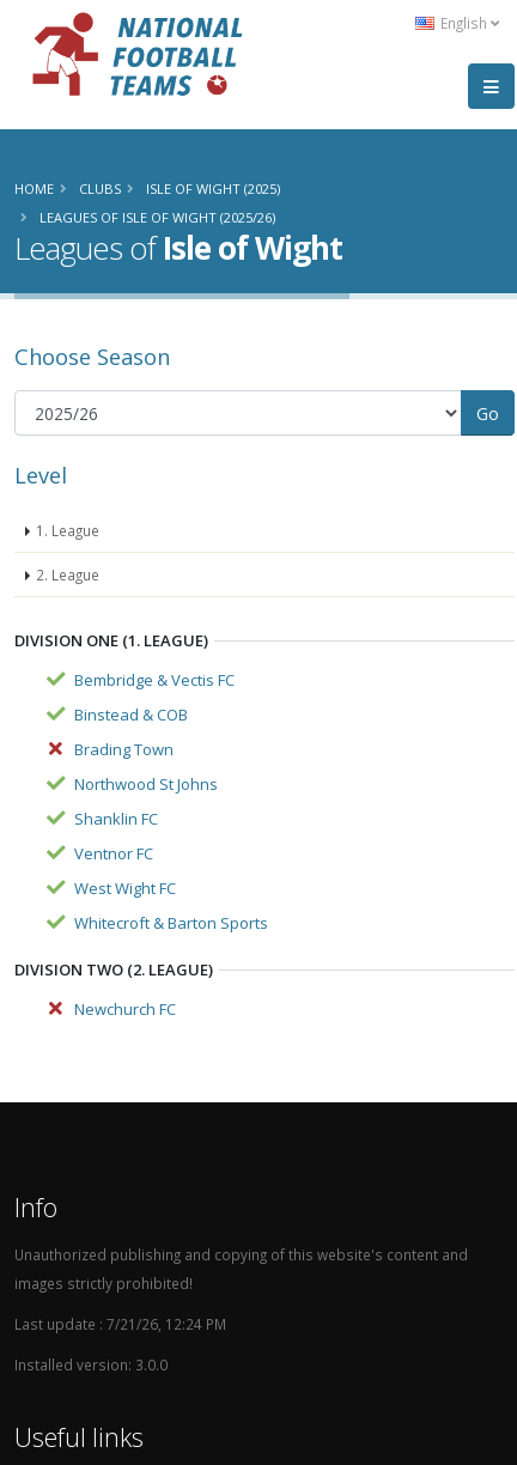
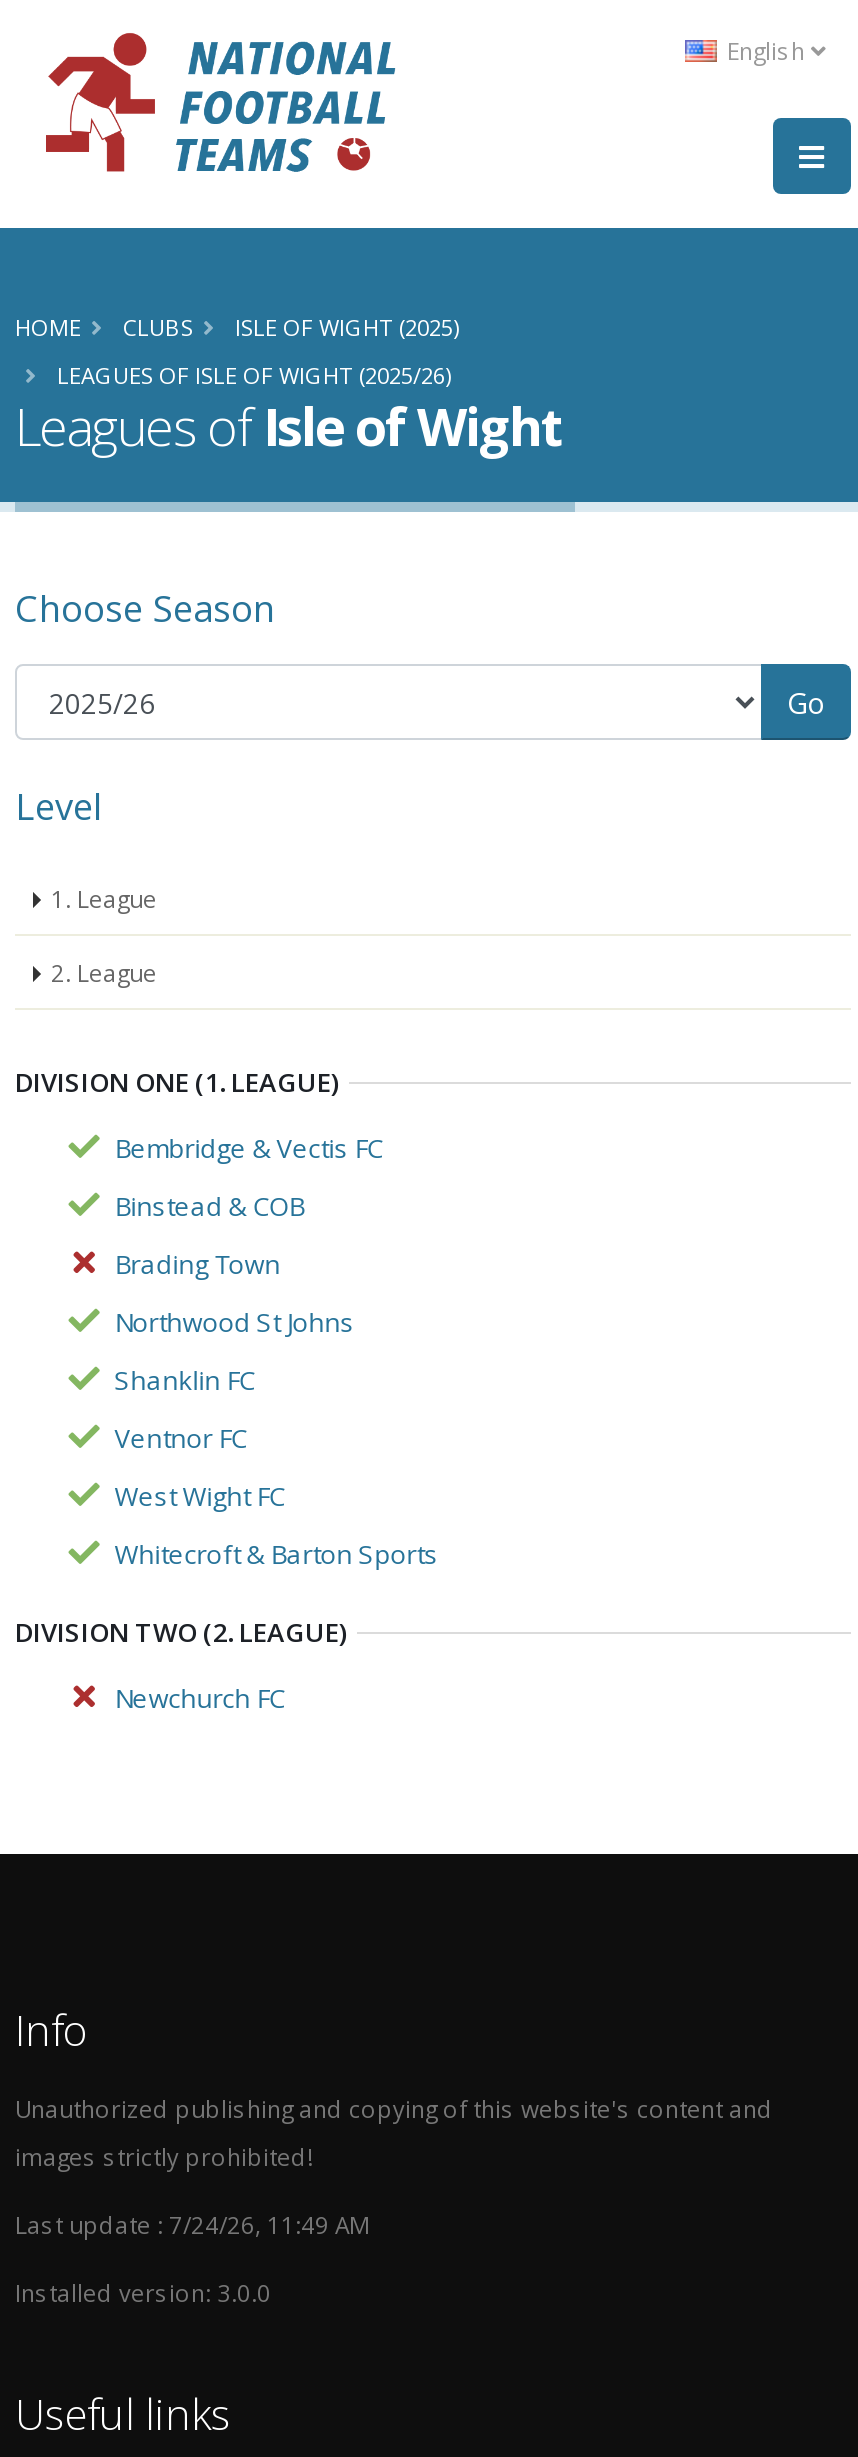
- Last update : 7/21/26, 12:24 PM
+ Last update : 7/24/26, 11:49 AM
